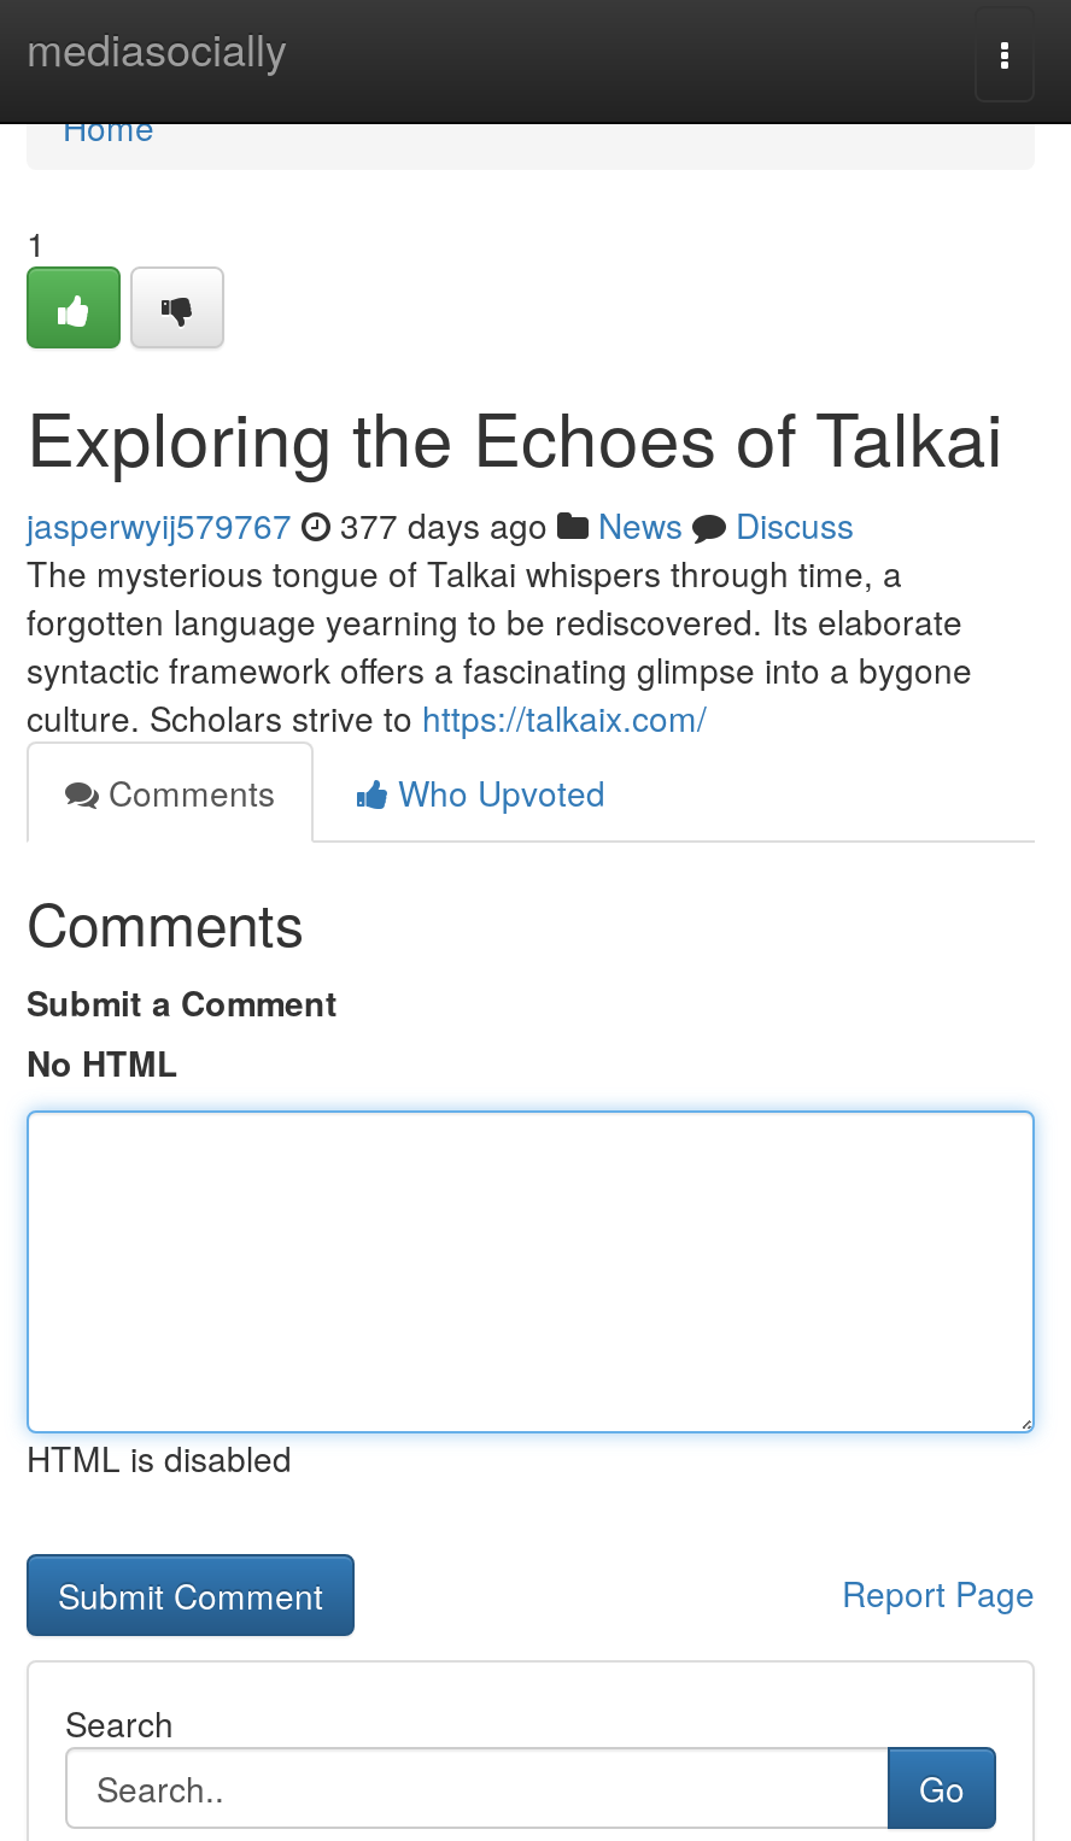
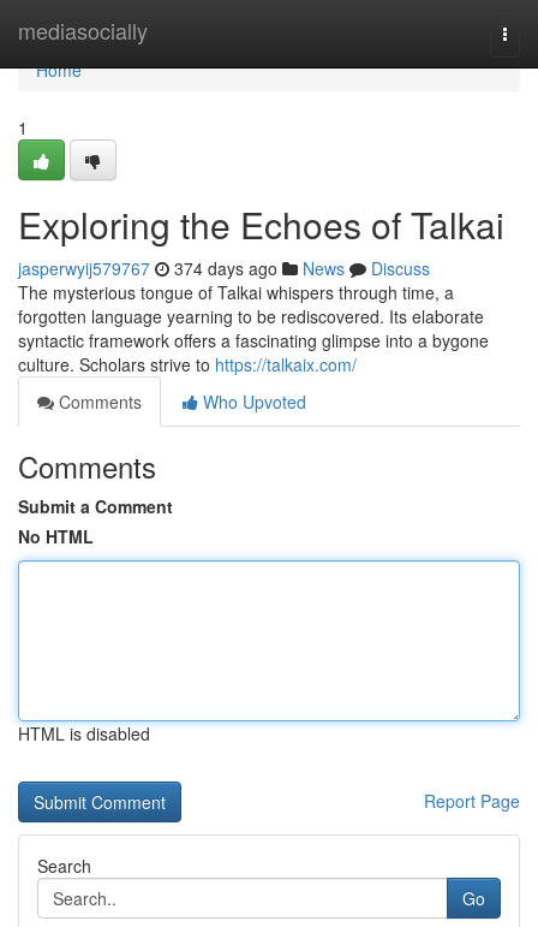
- jasperwyij579767 377 days ago News Discuss
+ jasperwyij579767 374 days ago News Discuss
